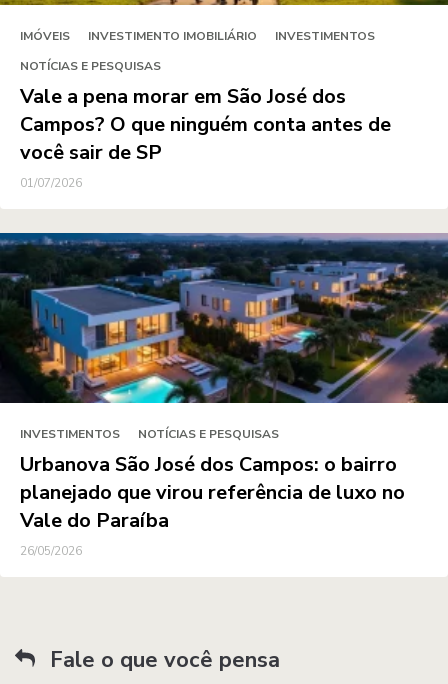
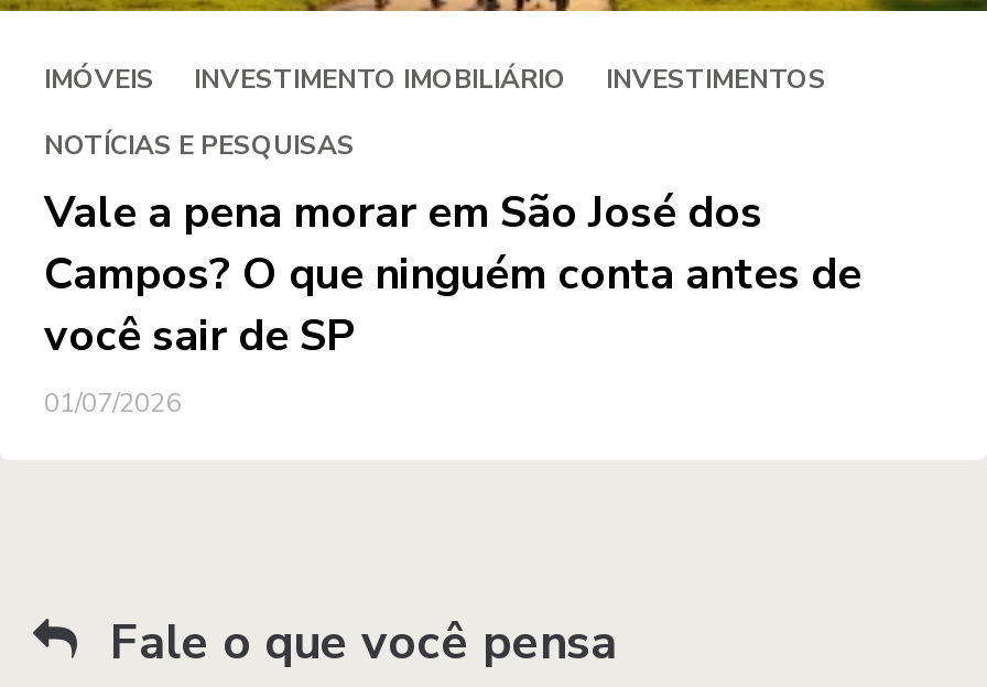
- [image]
- INVESTIMENTOS
- NOTÍCIAS E PESQUISAS
- Urbanova São José dos Campos: o bairro
- planejado que virou referência de luxo no
- Vale do Paraíba
- 26/05/2026
